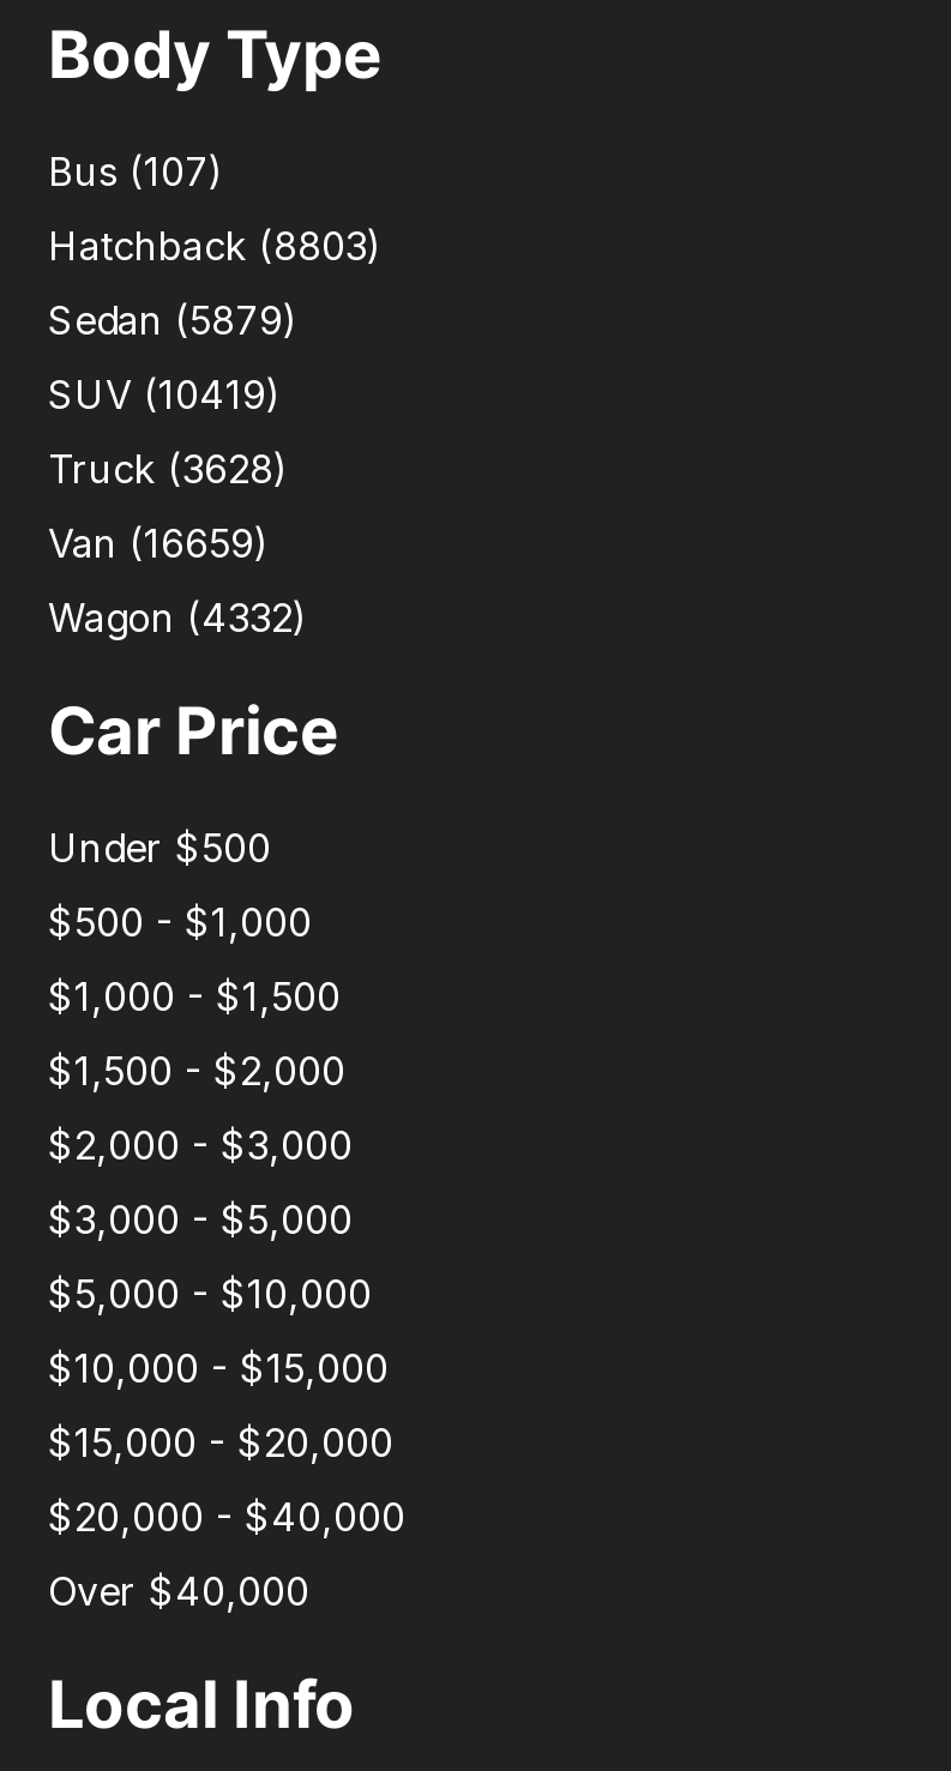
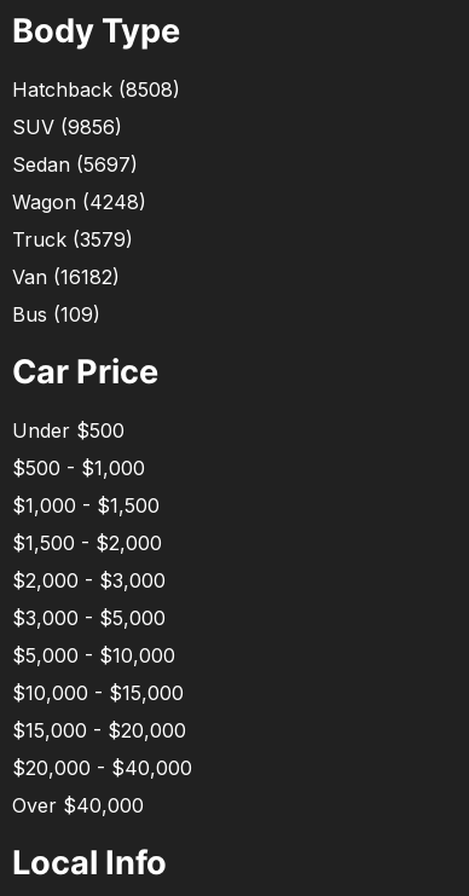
- Bus (107)
+ Hatchback (8508)

- Hatchback (8803)
+ SUV (9856)

- Sedan (5879)
+ Sedan (5697)

- SUV (10419)
+ Wagon (4248)

- Truck (3628)
+ Truck (3579)

- Van (16659)
+ Van (16182)

- Wagon (4332)
+ Bus (109)
